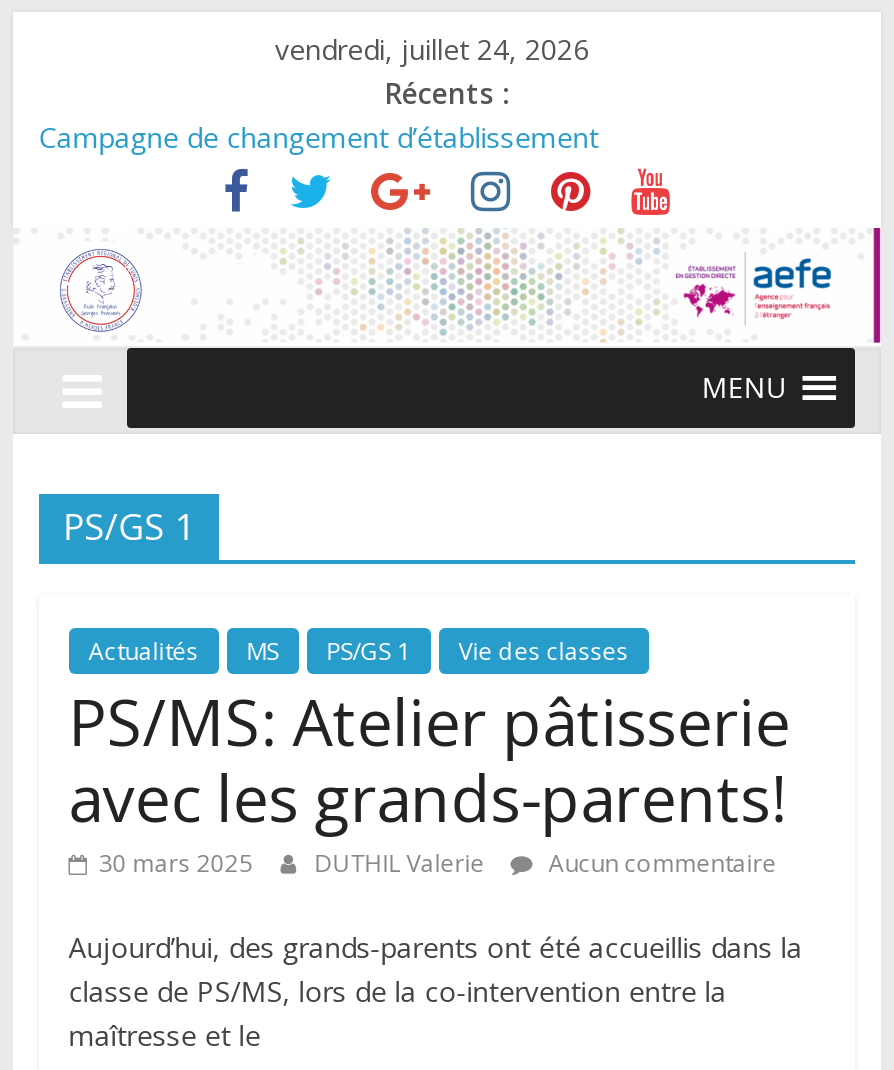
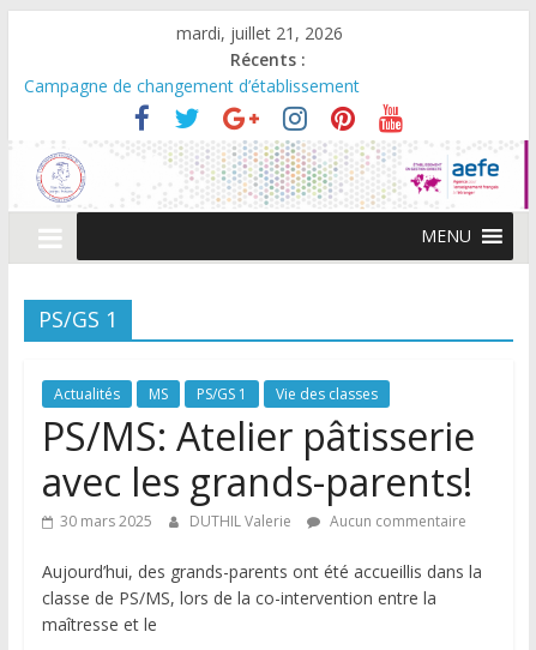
- vendredi, juillet 24, 2026
+ mardi, juillet 21, 2026
